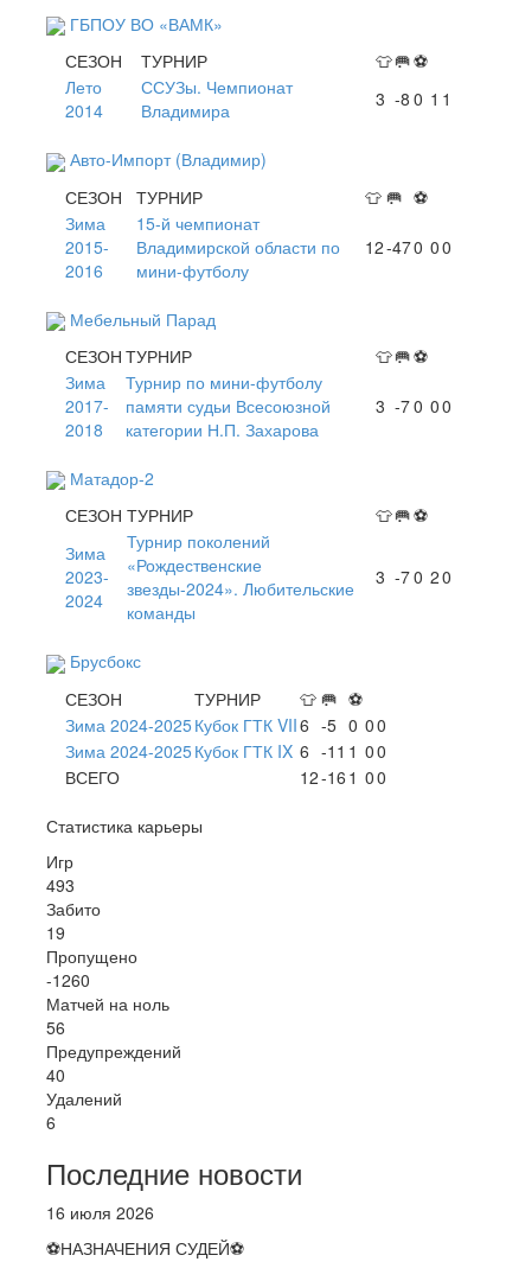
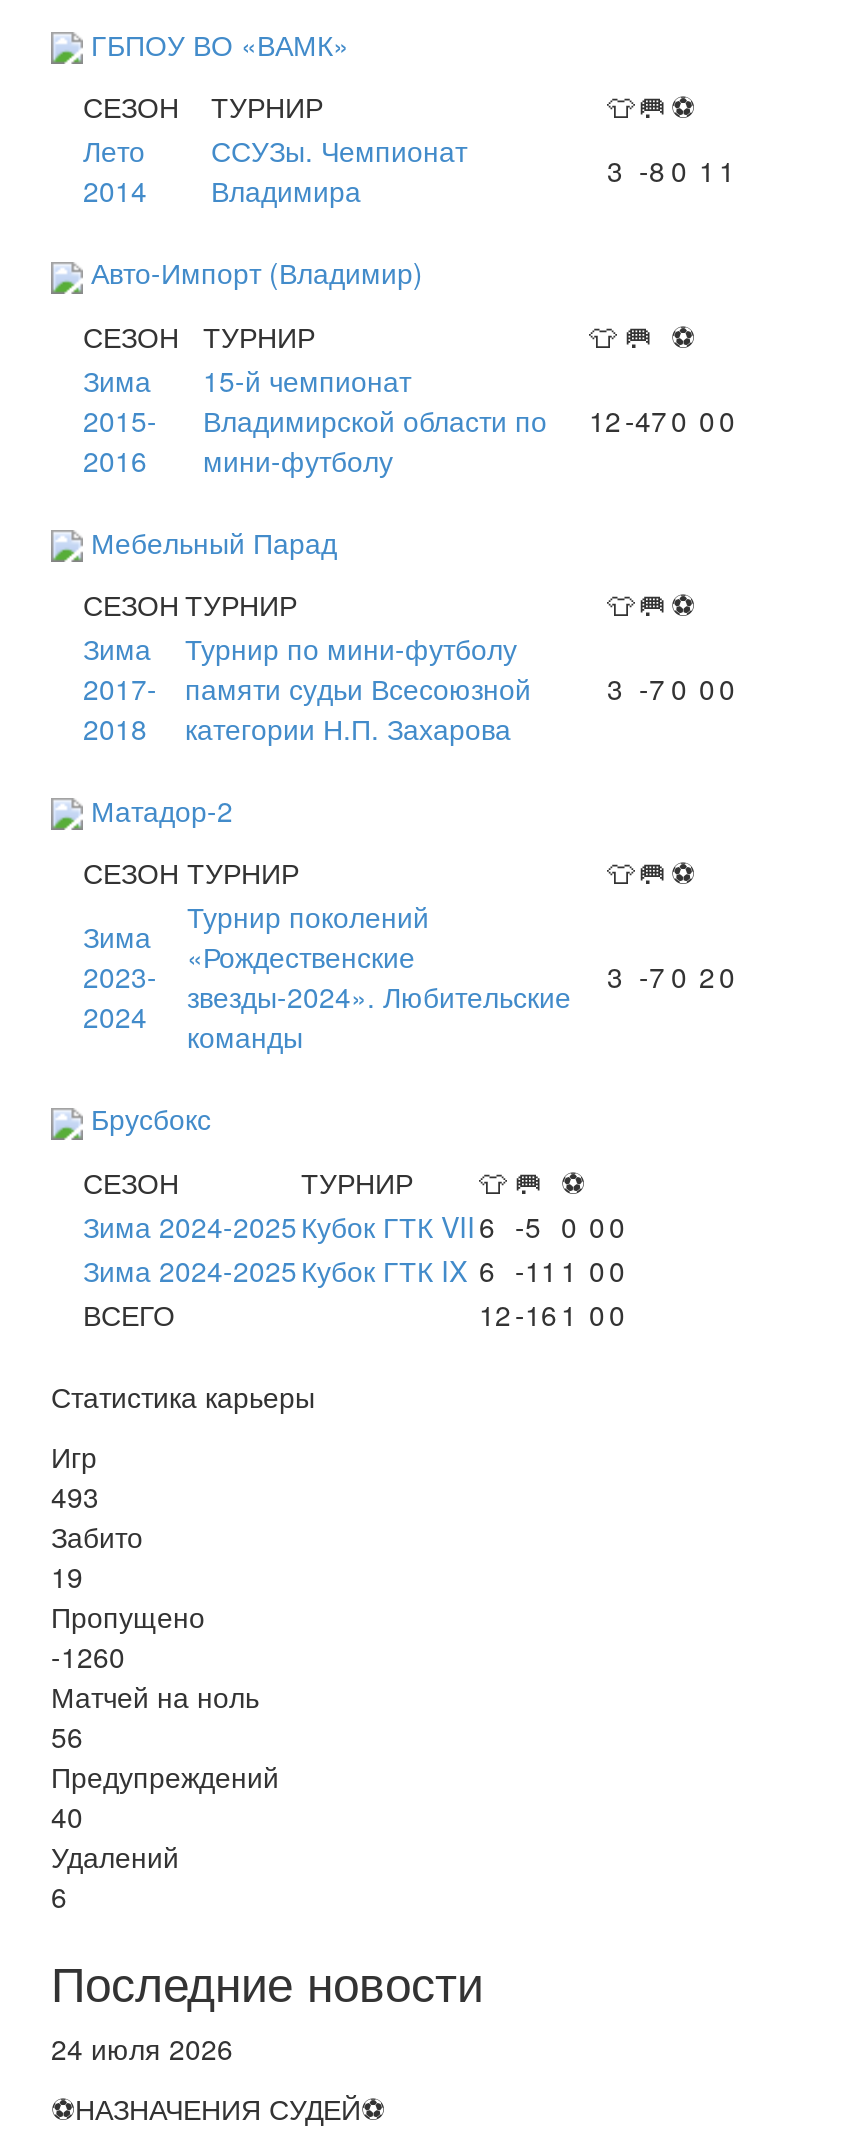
- 16 июля 2026
+ 24 июля 2026
